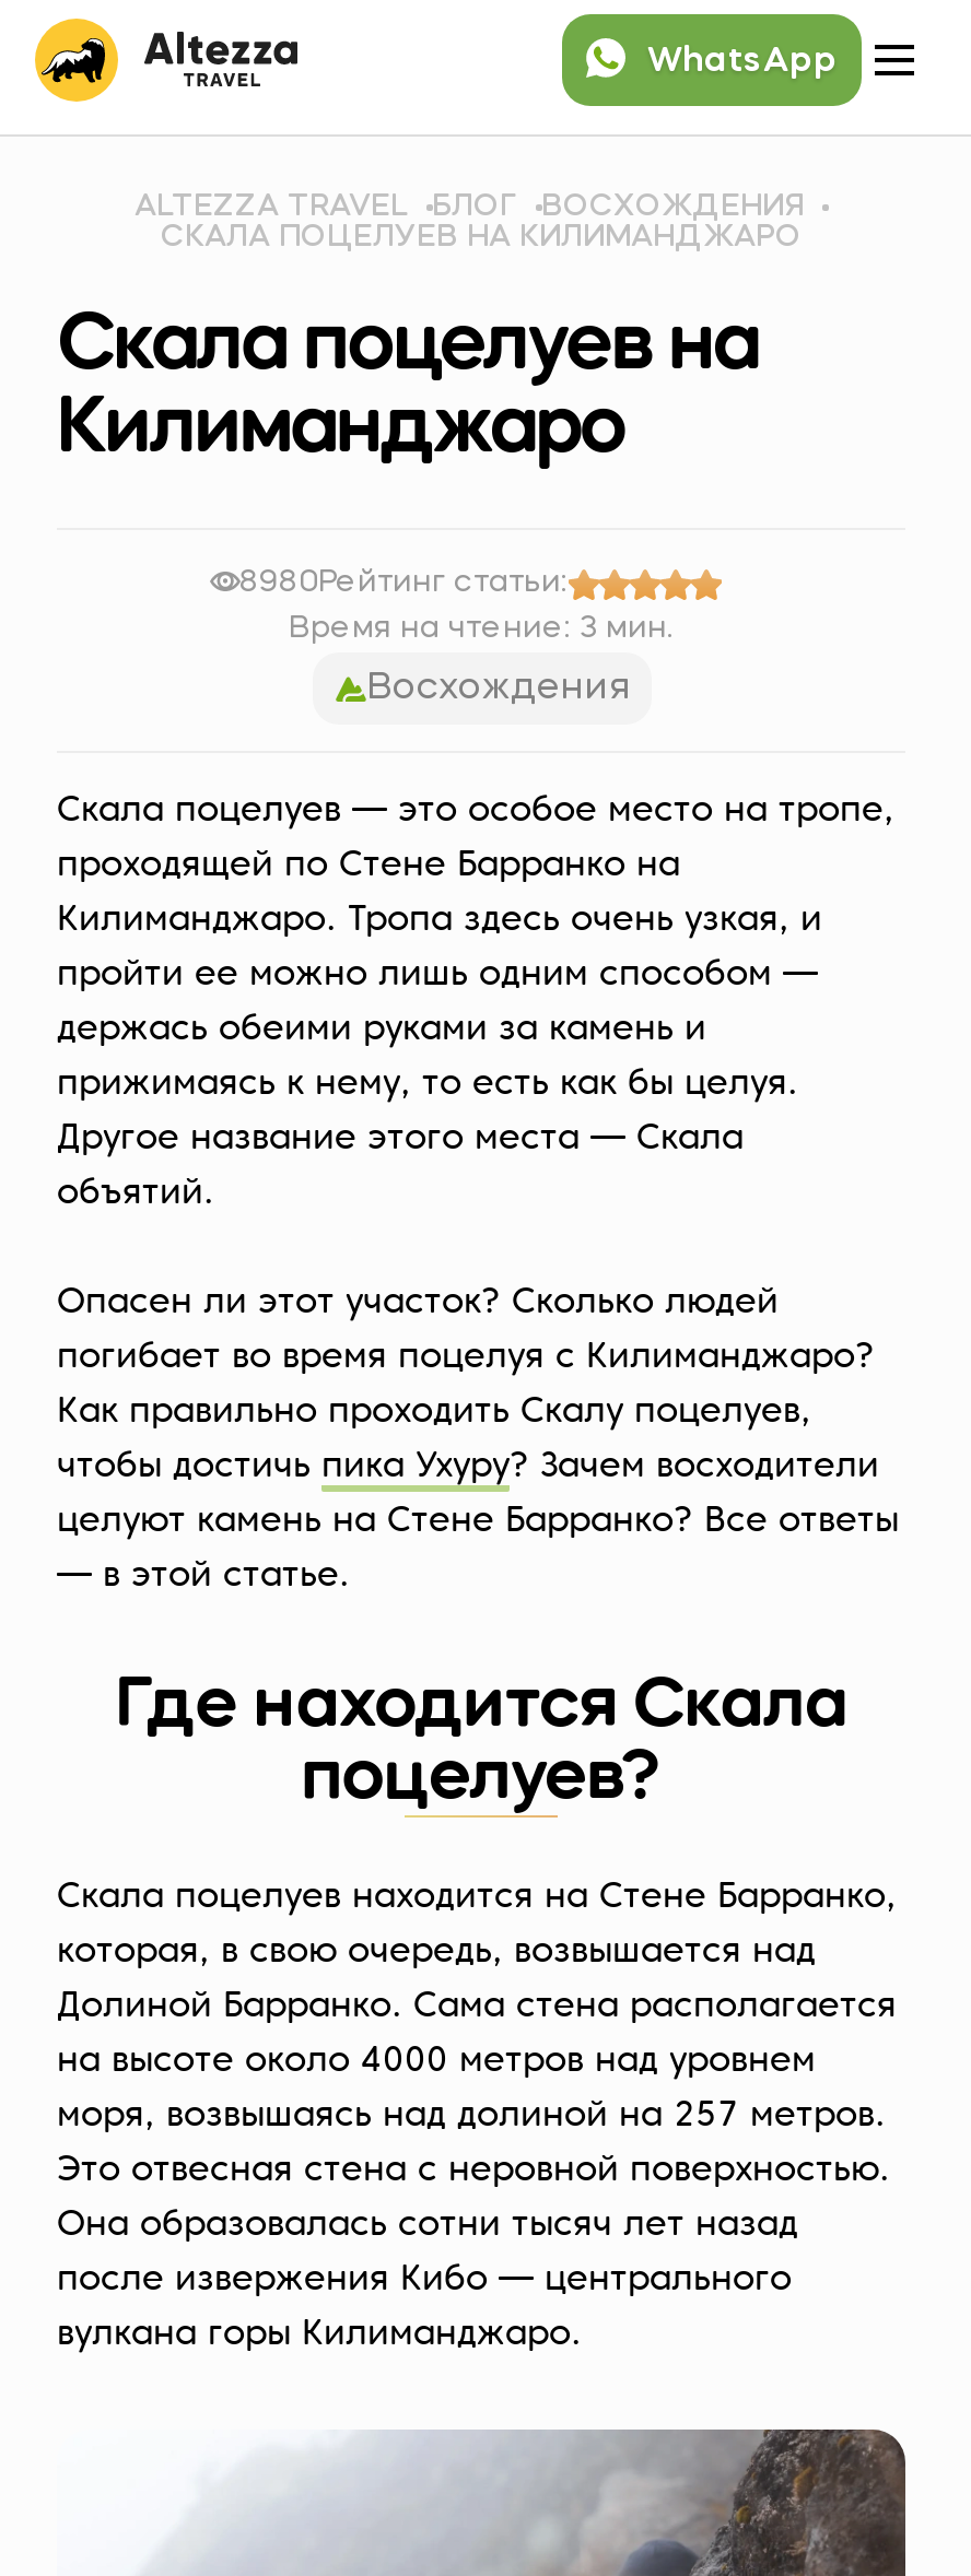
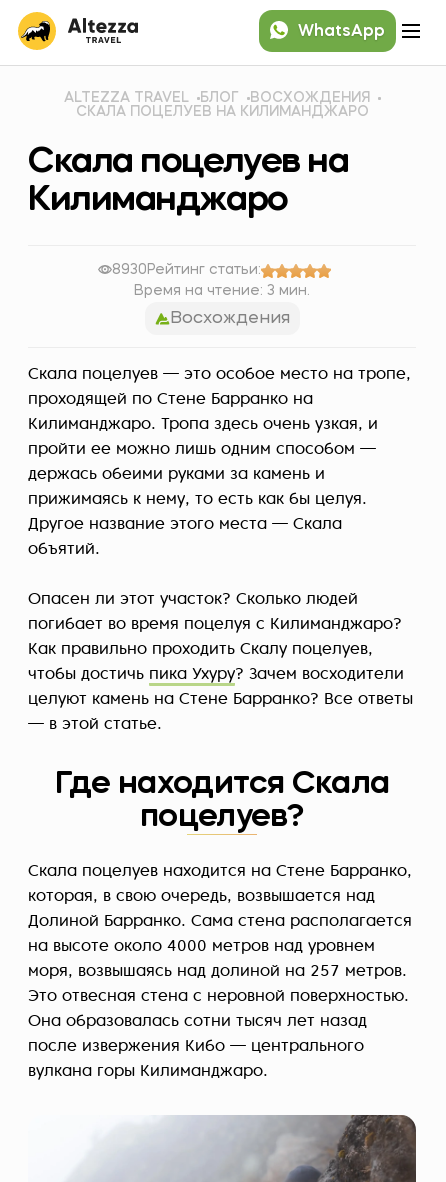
- 8980Рейтинг статьи:
+ 8930Рейтинг статьи:
